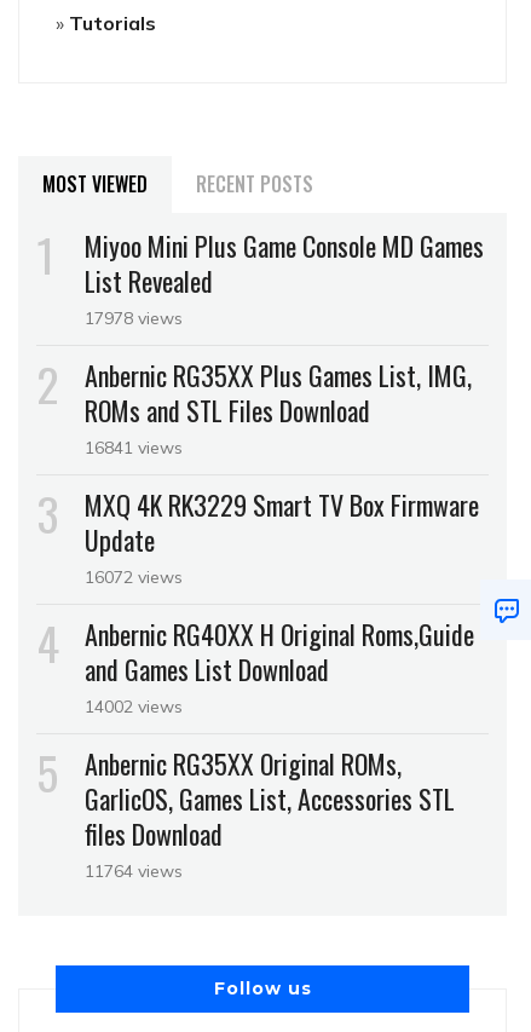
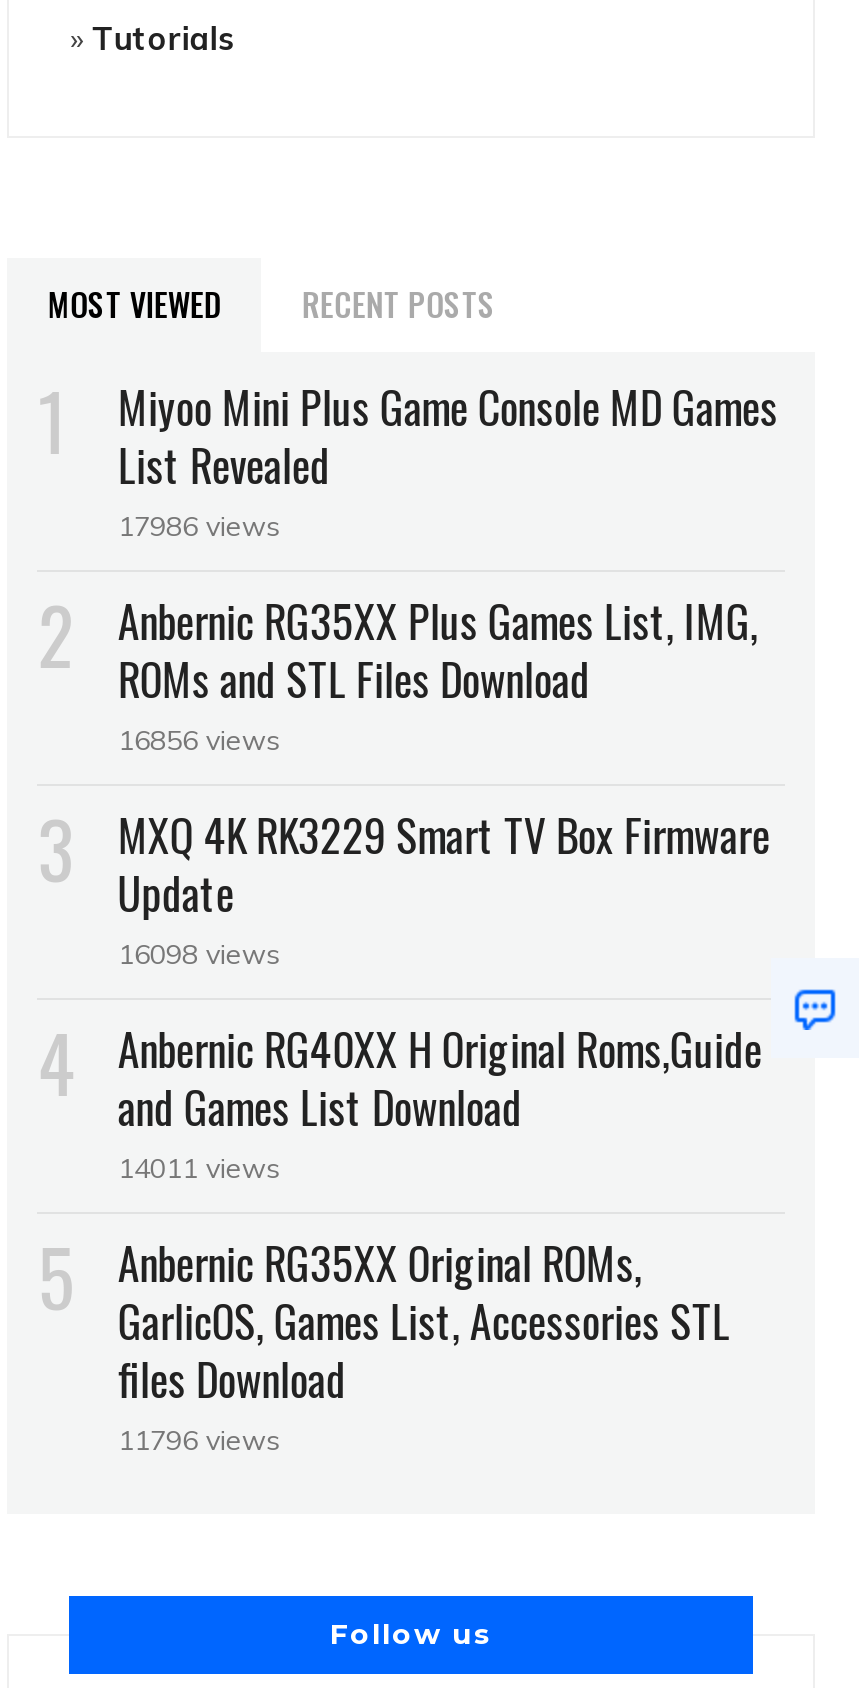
- 17978 views
+ 17986 views

- 16841 views
+ 16856 views

- 16072 views
+ 16098 views

- 14002 views
+ 14011 views

- 11764 views
+ 11796 views
